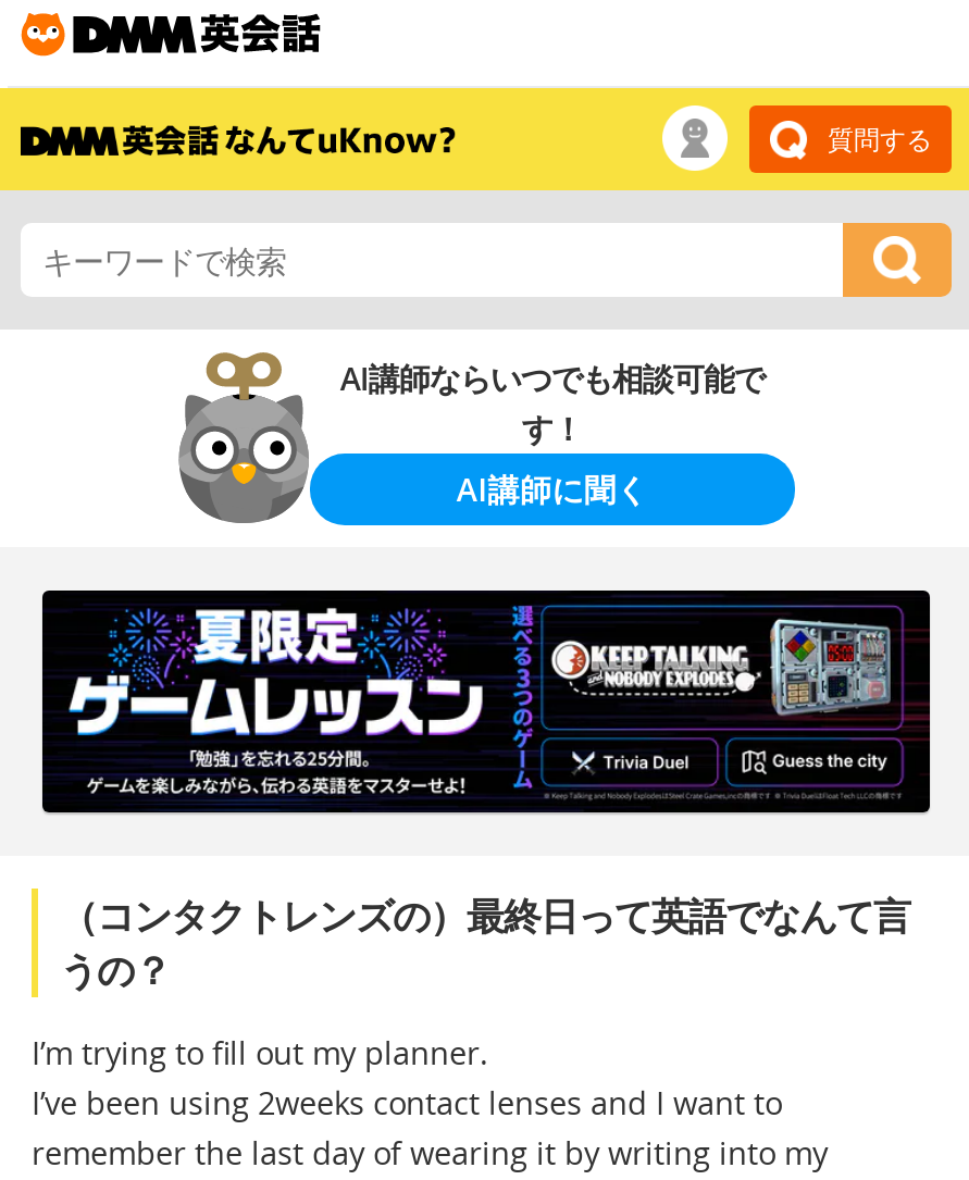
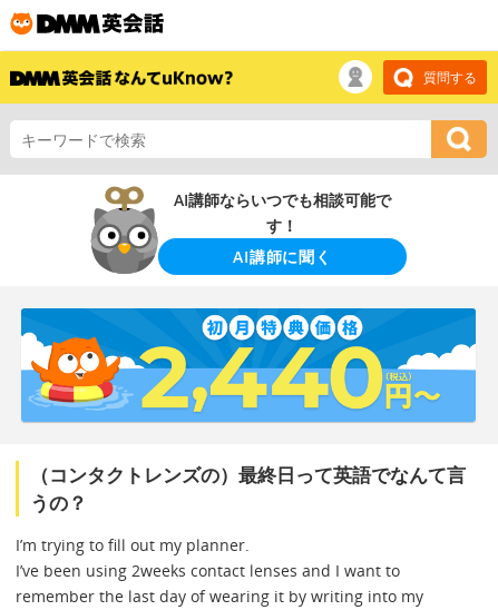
- [image]
+ [image]
